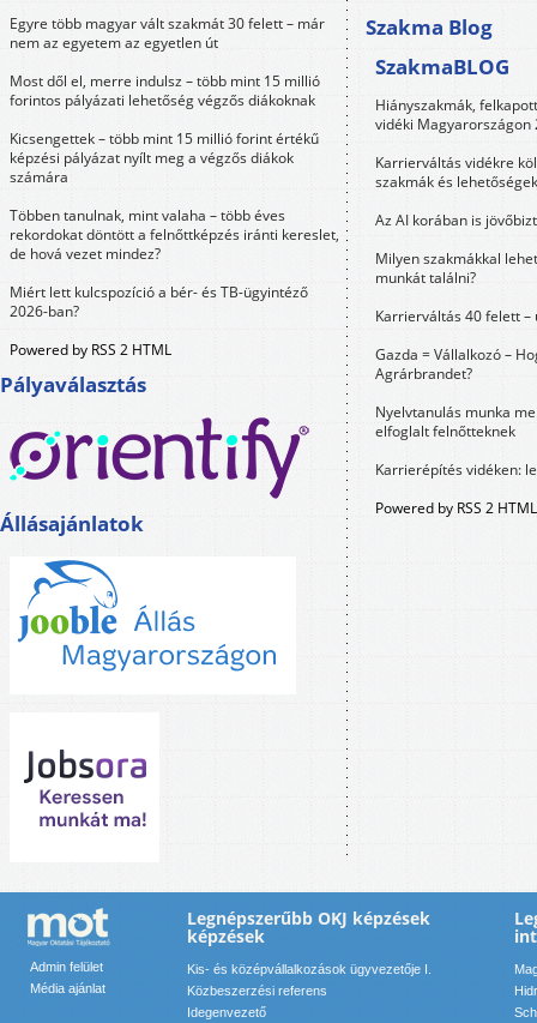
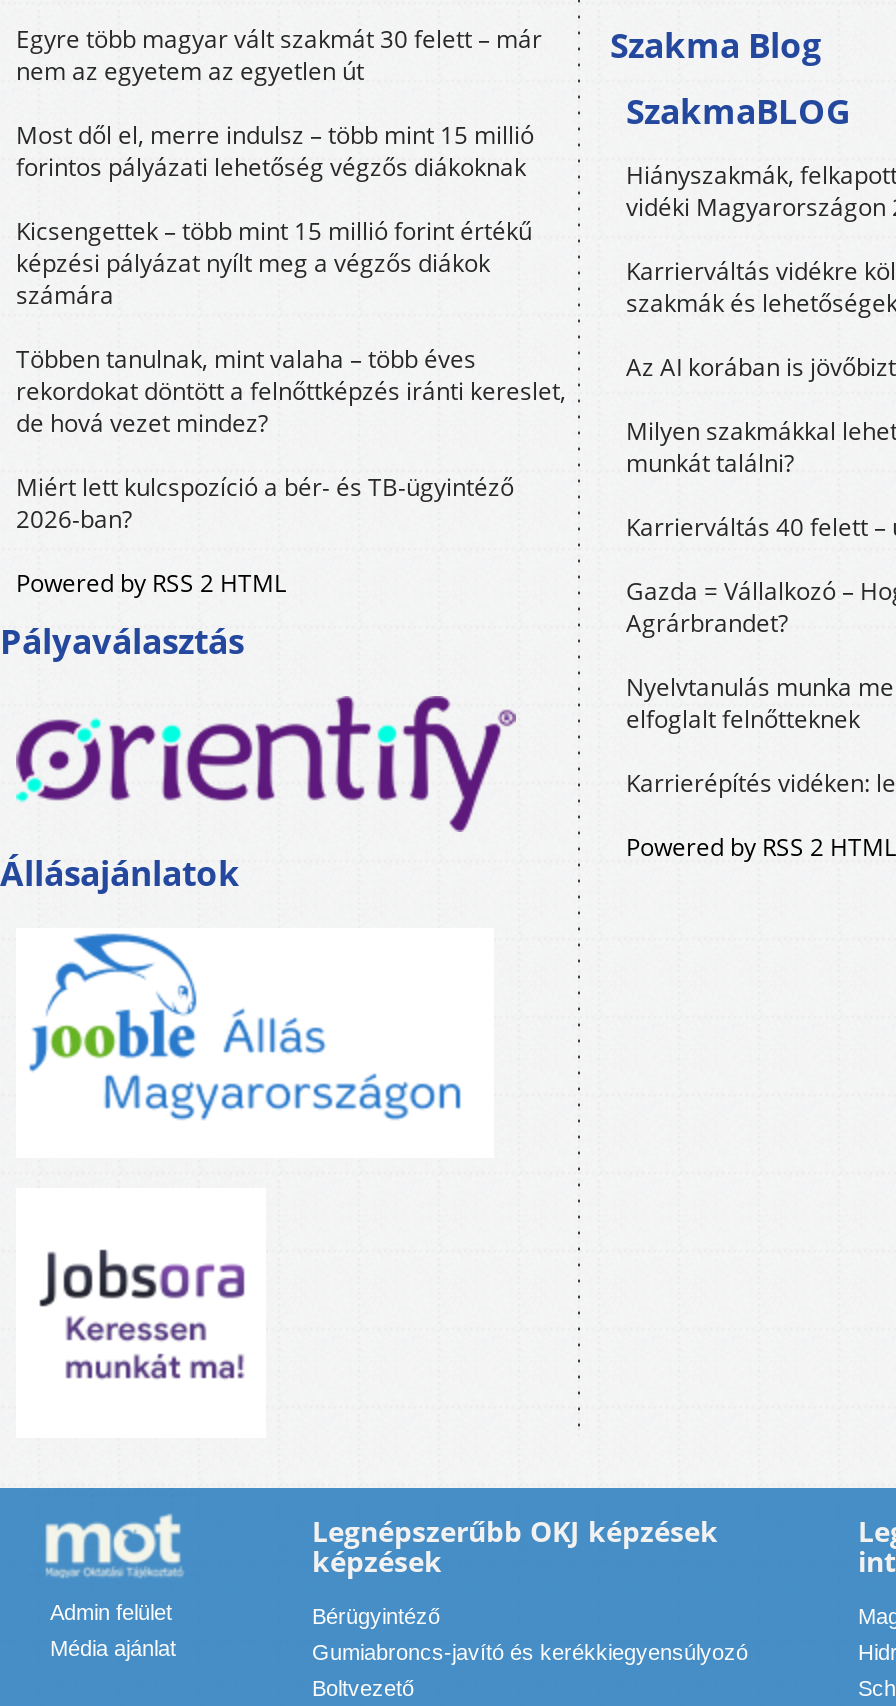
- Kis- és középvállalkozások ügyvezetője I.
+ Bérügyintéző

- Közbeszerzési referens
+ Gumiabroncs-javító és kerékkiegyensúlyozó

- Idegenvezető
+ Boltvezető
